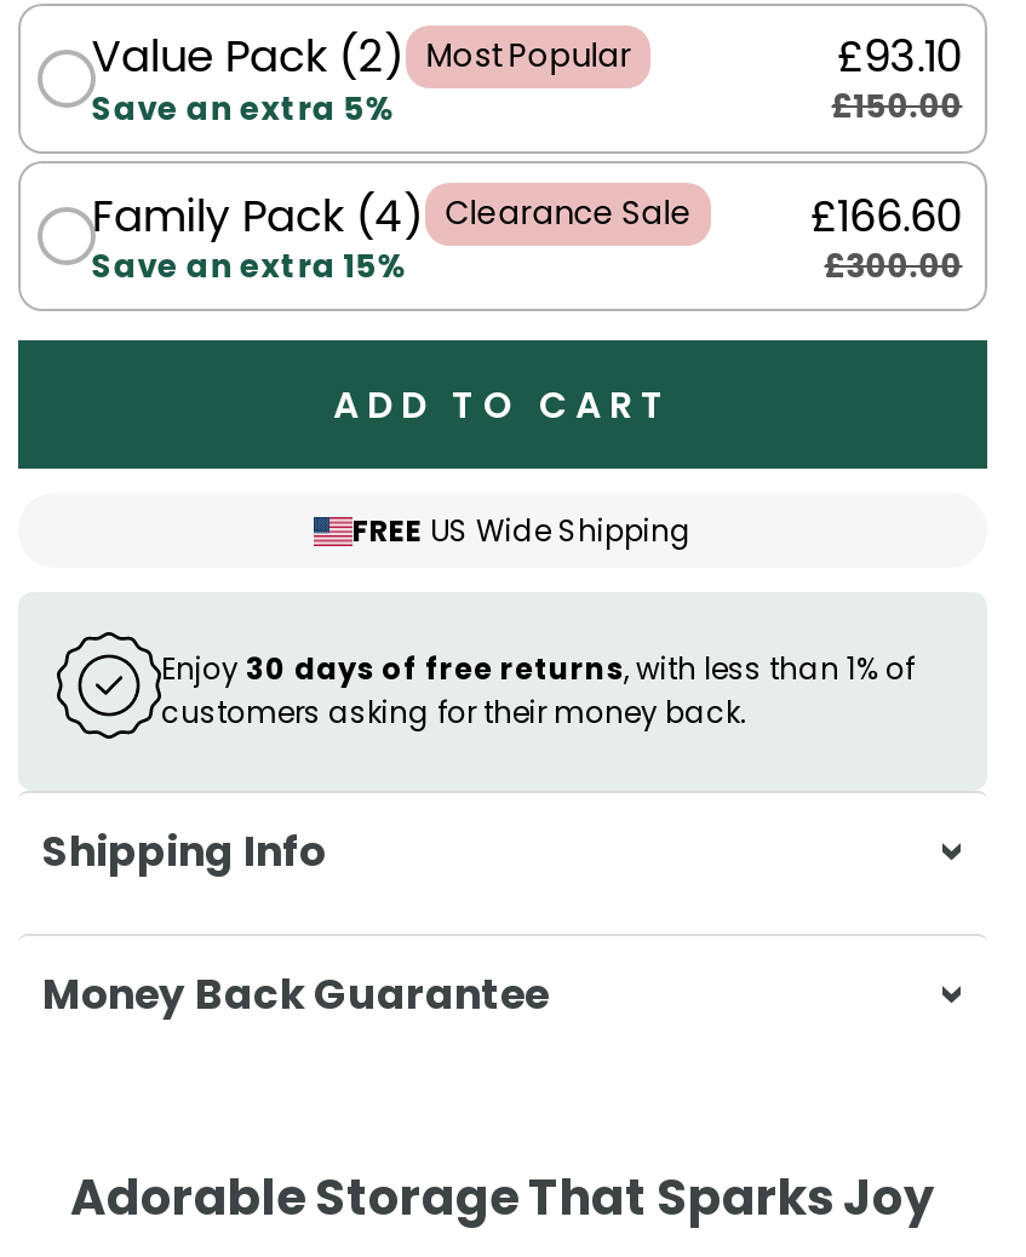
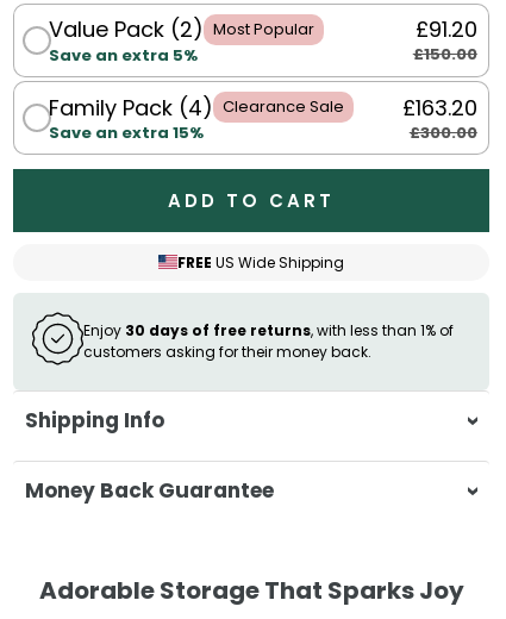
- £93.10
+ £91.20

- Family Pack (4) Clearance Sale £166.60
+ Family Pack (4) Clearance Sale £163.20
